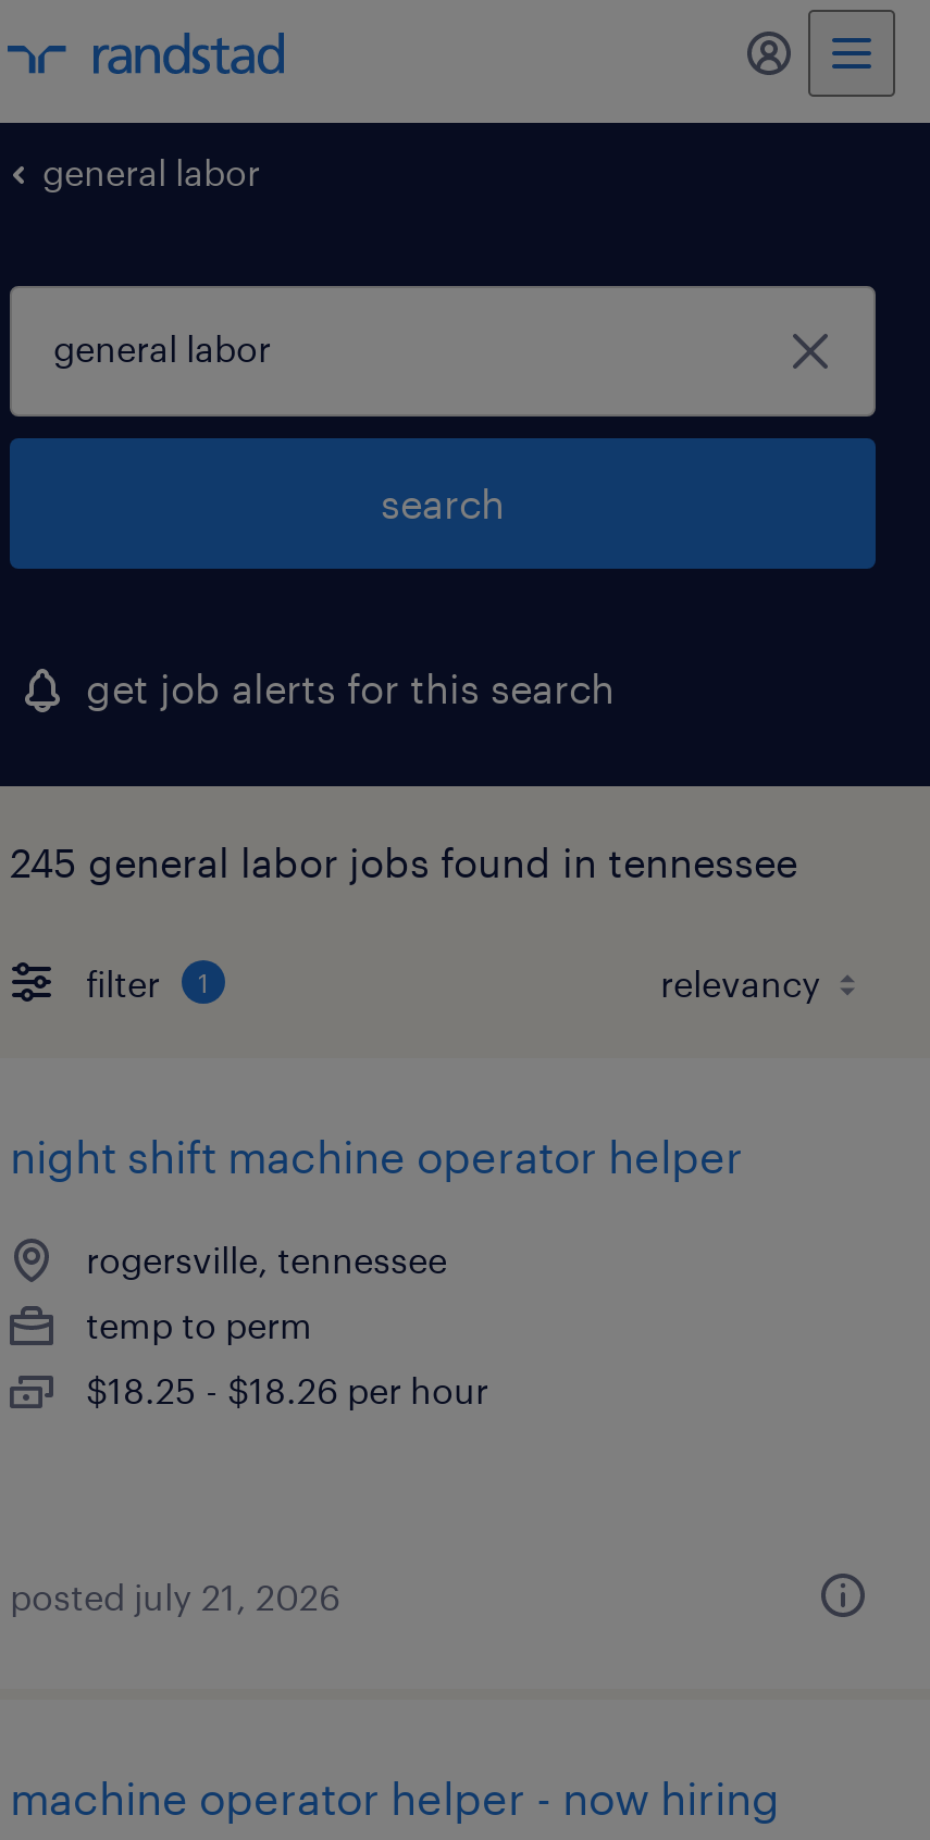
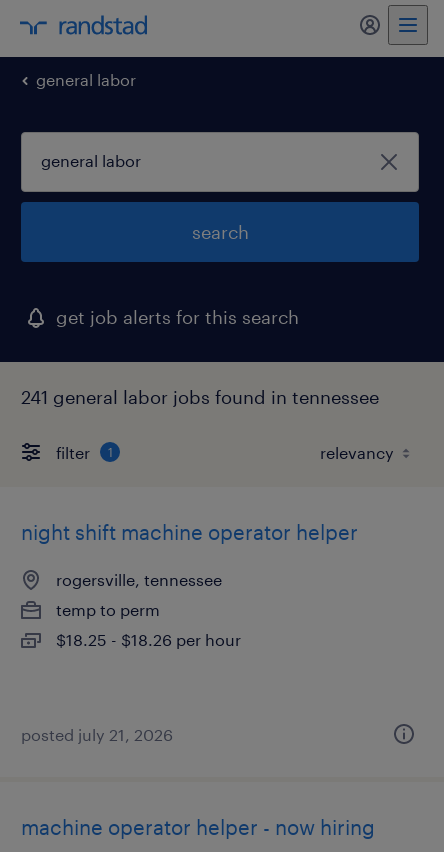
- 245 general labor jobs found in tennessee
+ 241 general labor jobs found in tennessee
